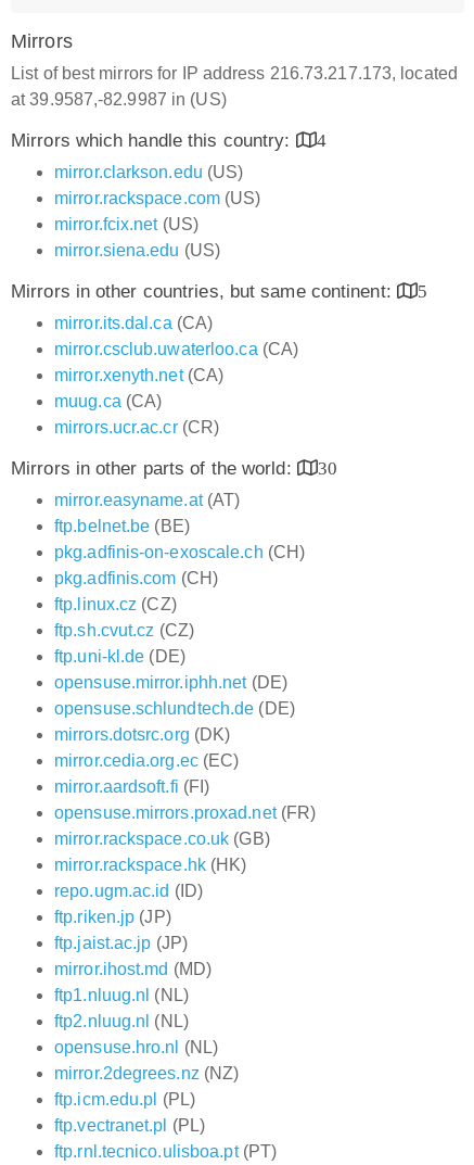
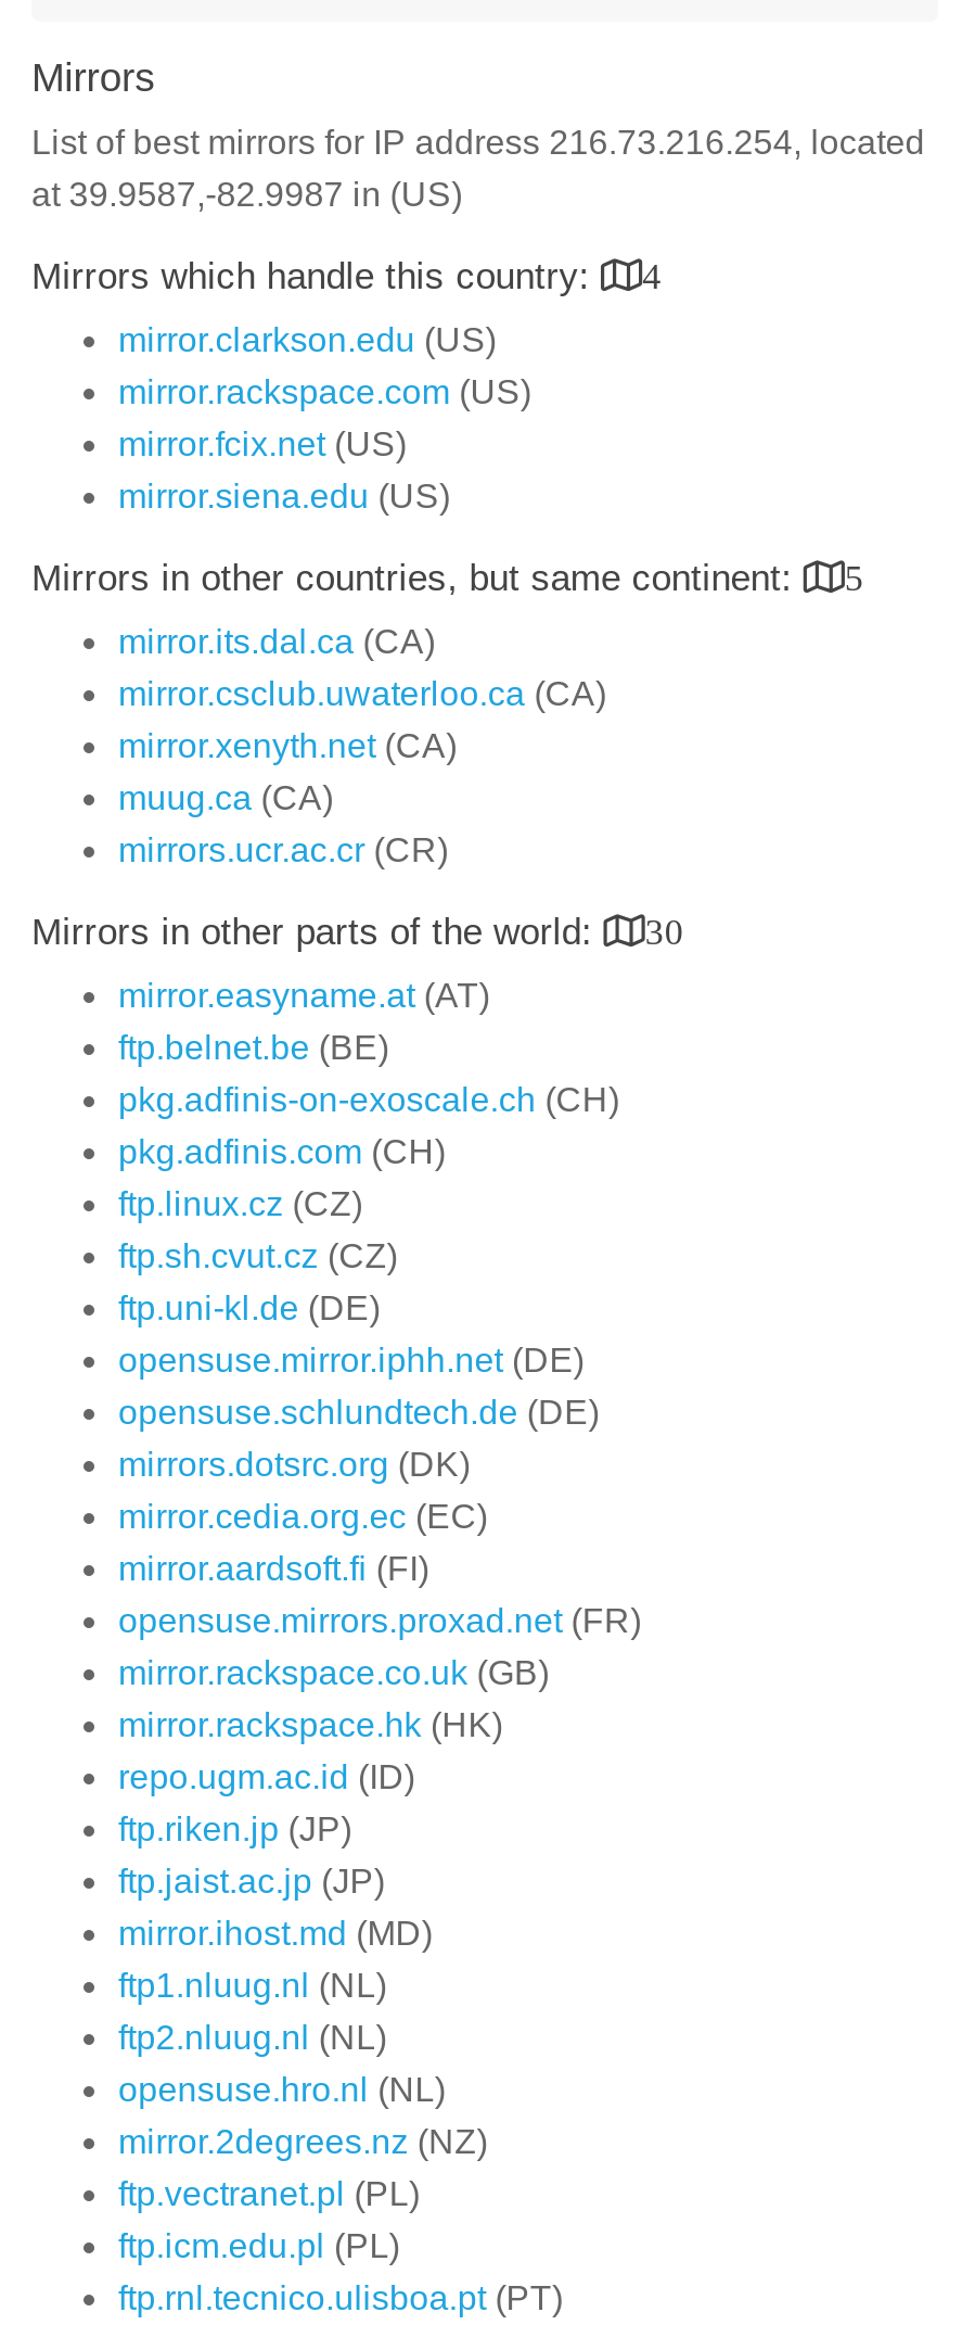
- List of best mirrors for IP address 216.73.217.173, located
+ List of best mirrors for IP address 216.73.216.254, located

moved down: ftp.icm.edu.pl (PL)

moved up: ftp.vectranet.pl (PL)
